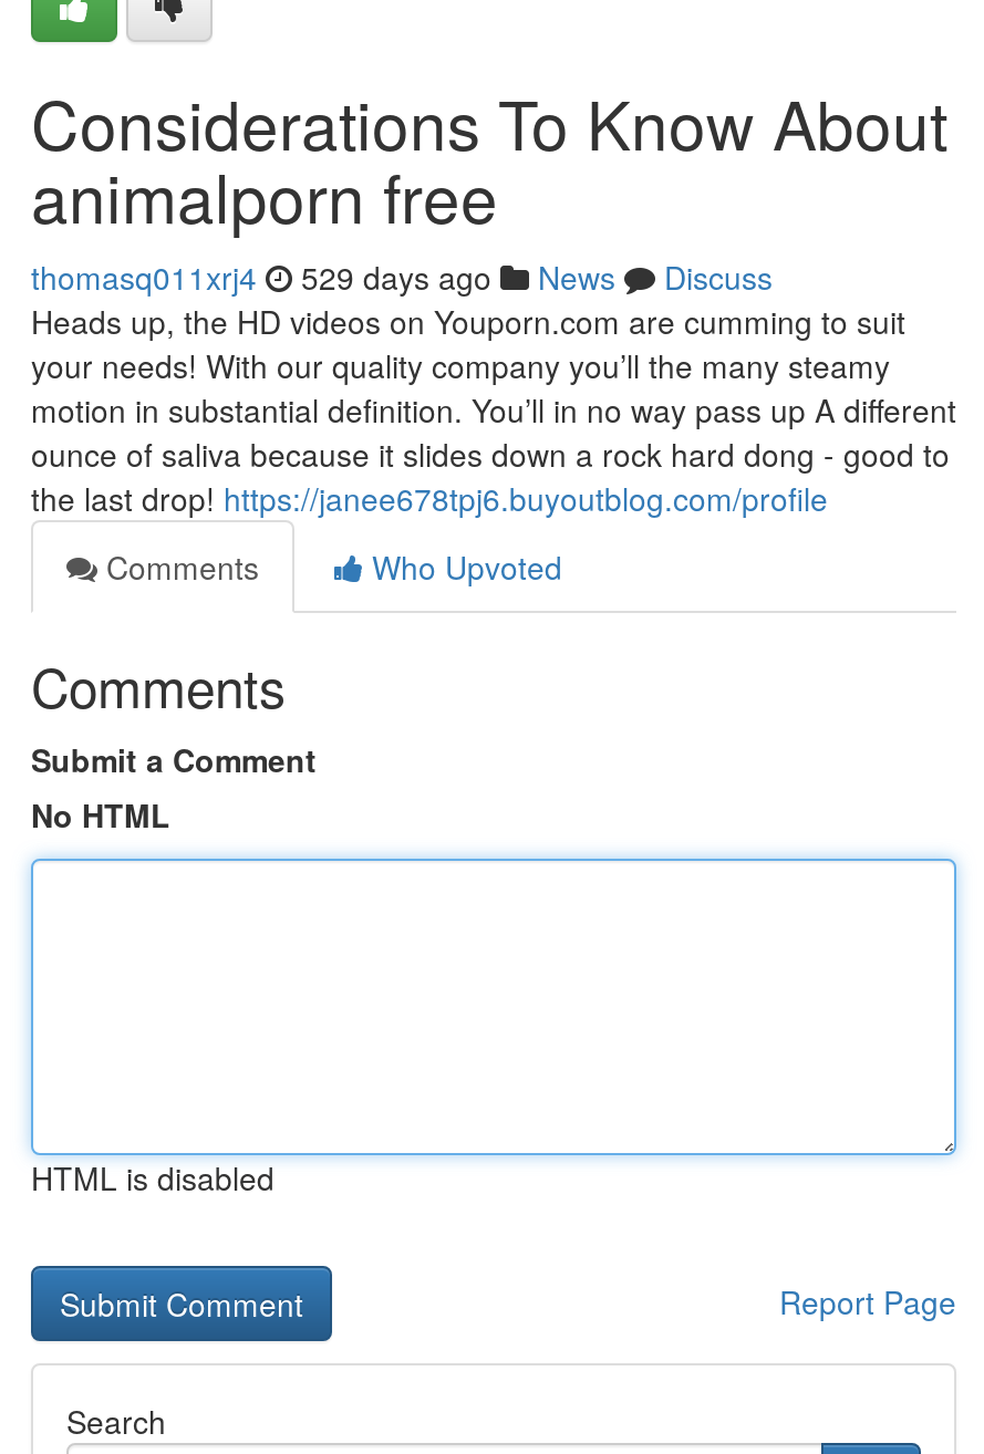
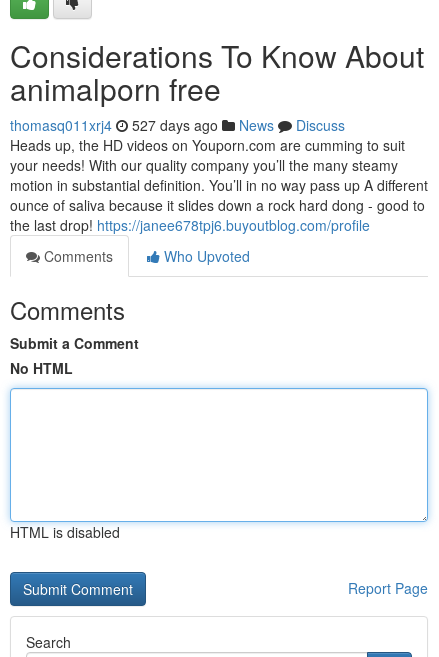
- thomasq011xrj4 529 days ago News Discuss
+ thomasq011xrj4 527 days ago News Discuss
